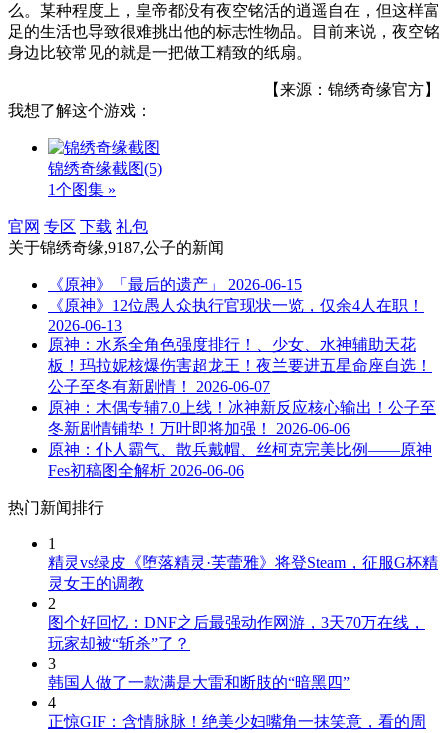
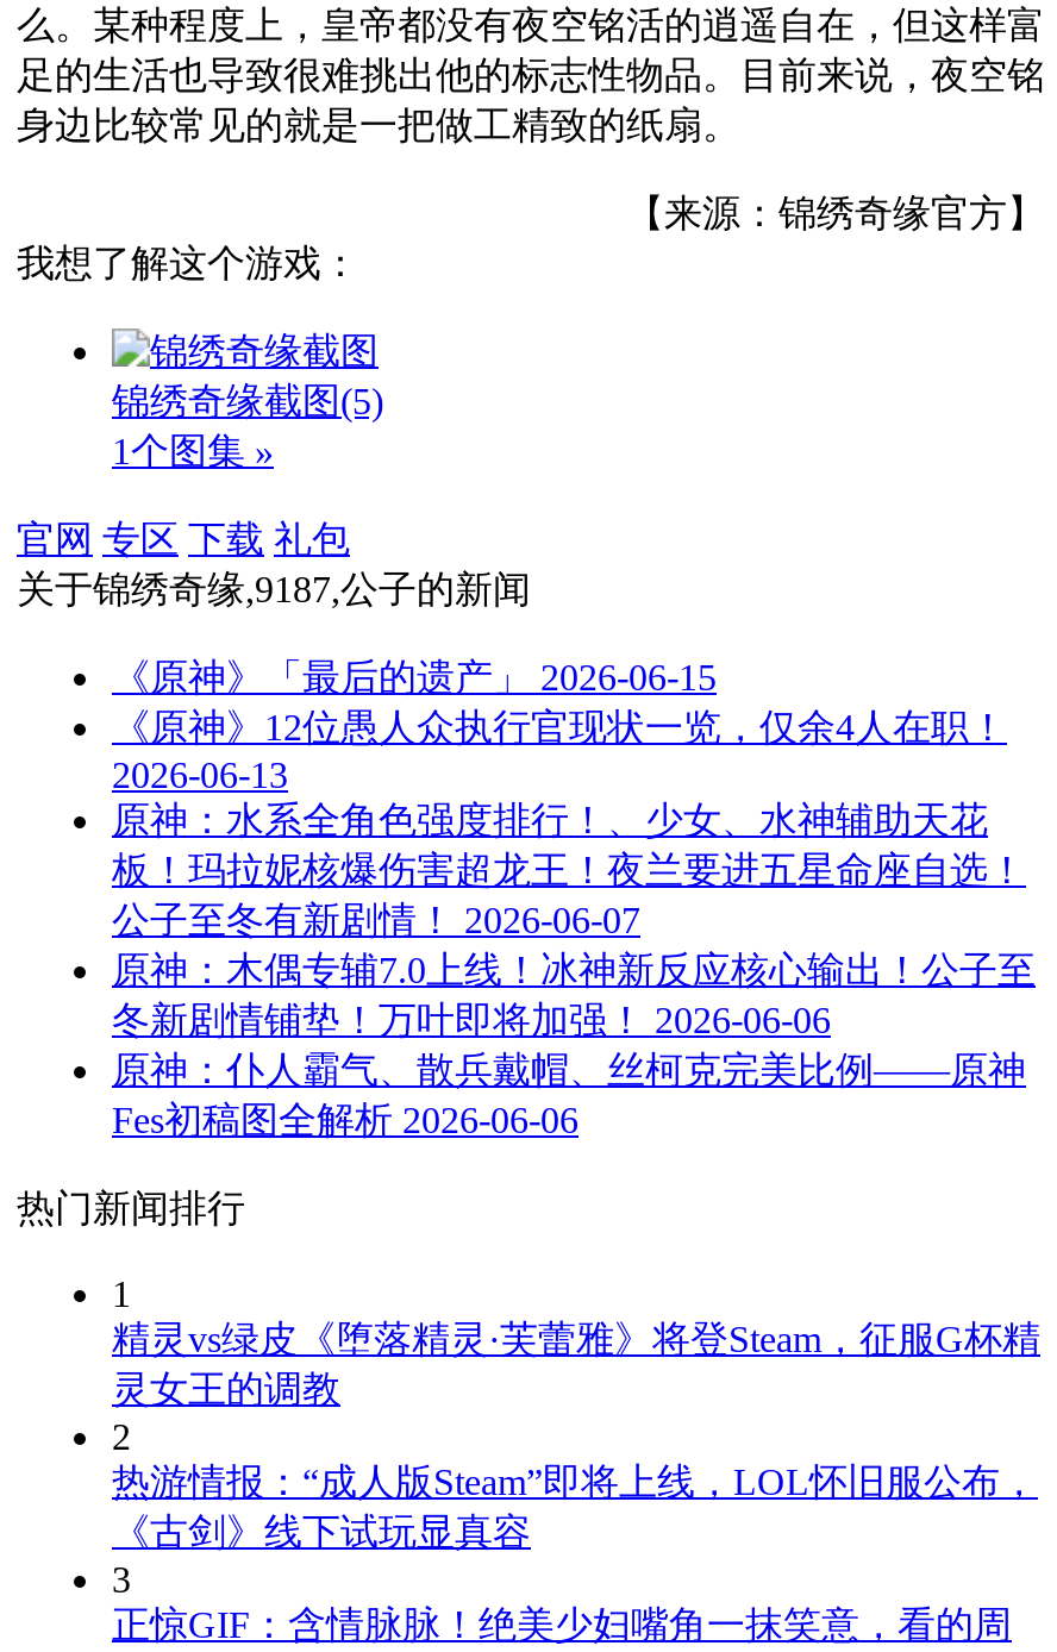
- 图个好回忆：DNF之后最强动作网游，3天70万在线，
- 玩家却被“斩杀”了？
+ 热游情报：“成人版Steam”即将上线，LOL怀旧服公布，
+ 《古剑》线下试玩显真容

- 韩国人做了一款满是大雷和断肢的“暗黑四”
- 4
